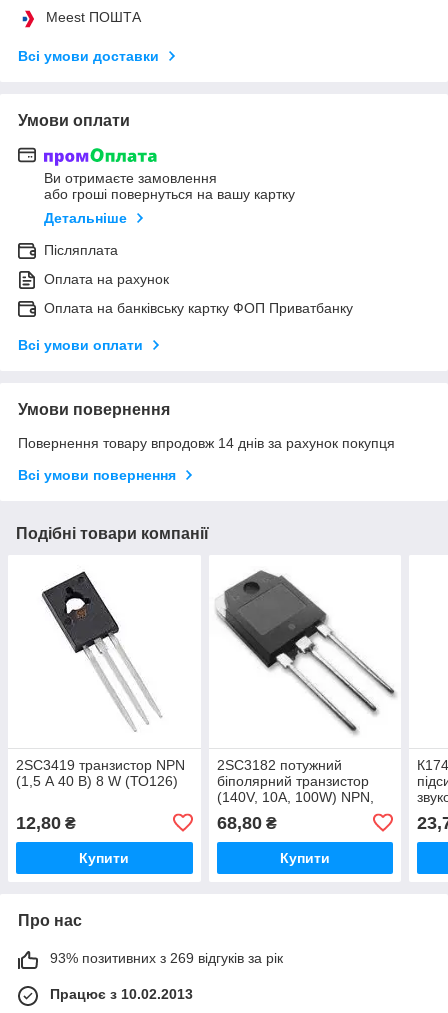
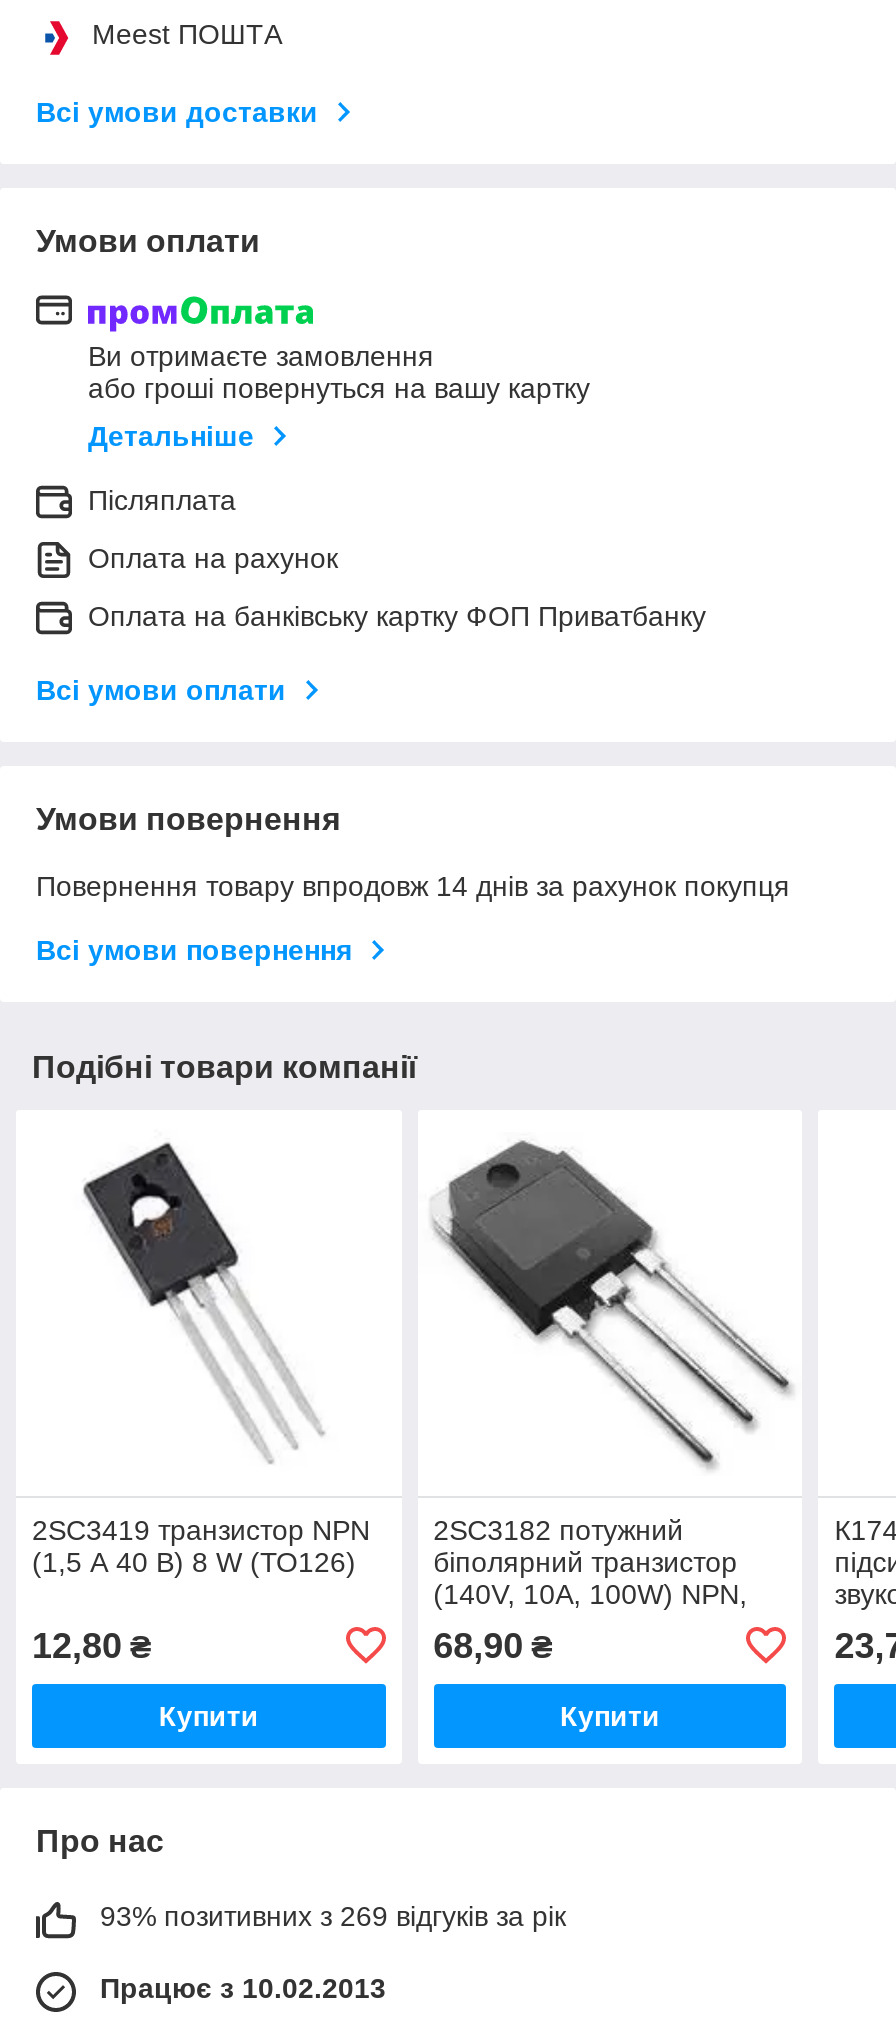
- 68,80 ₴
+ 68,90 ₴
